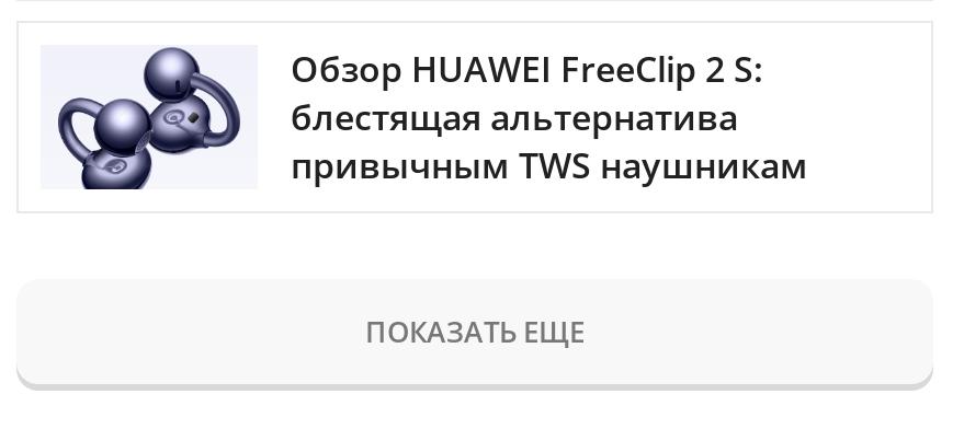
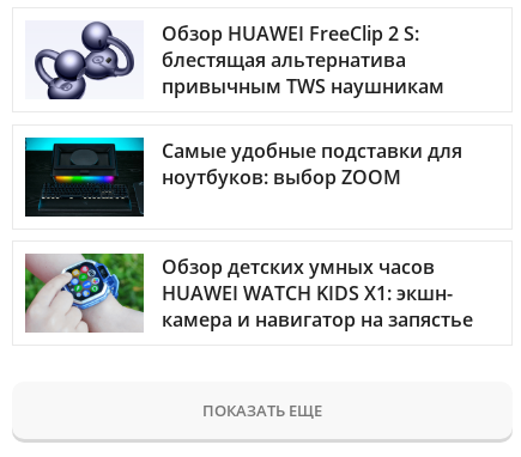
+ [image]
+ Самые удобные подставки для
+ ноутбуков: выбор ZOOM
+ Обзор детских умных часов
+ HUAWEI WATCH KIDS X1: экшн-
+ камера и навигатор на запястье

+ [image]
